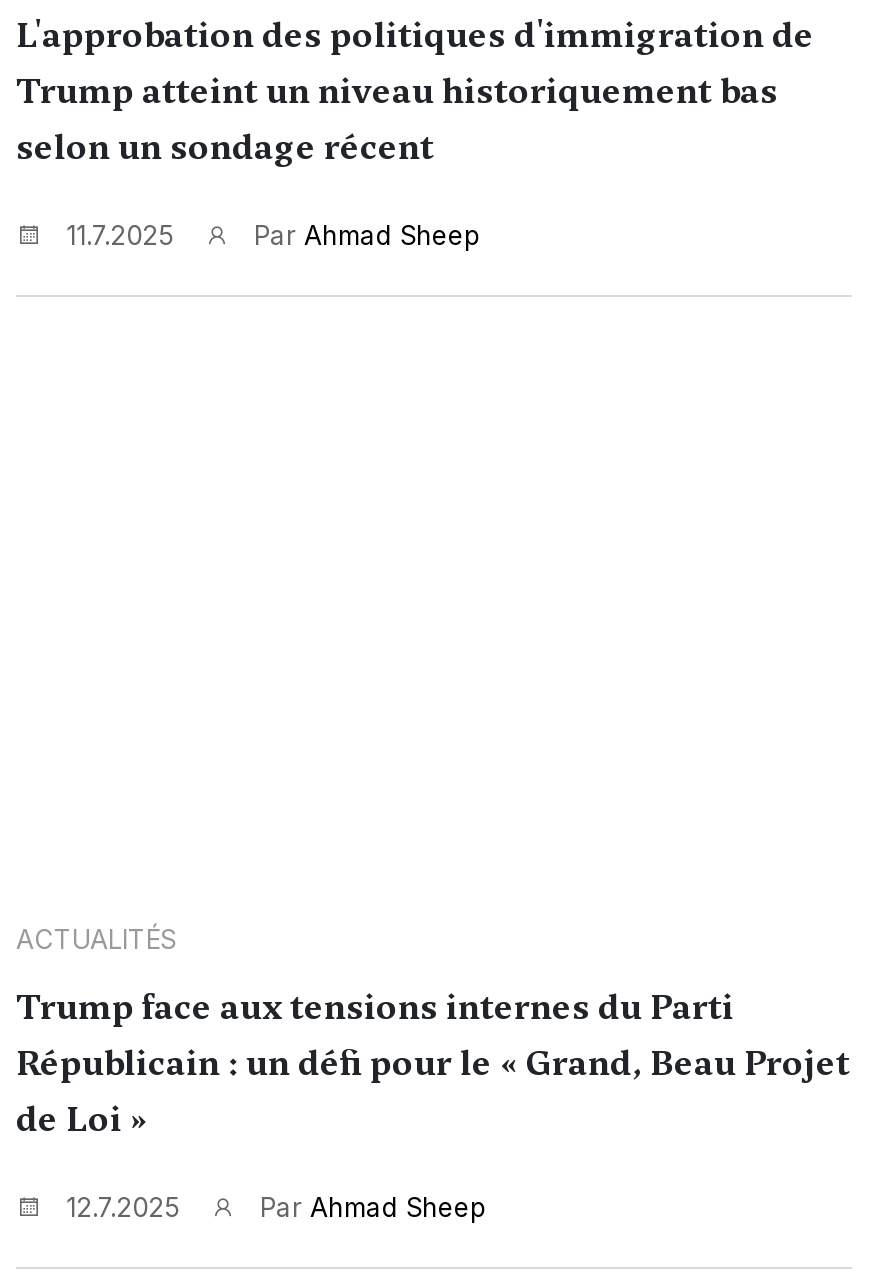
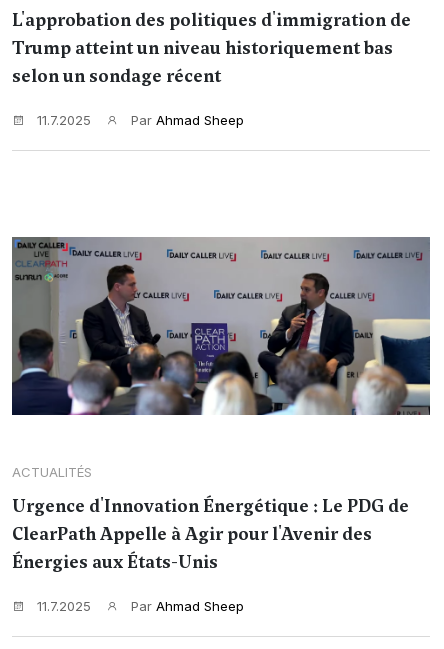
+ [image]

- Trump face aux tensions internes du Parti
- Républicain : un défi pour le « Grand, Beau Projet
- de Loi »
+ Urgence d'Innovation Énergétique : Le PDG de
+ ClearPath Appelle à Agir pour l'Avenir des
+ Énergies aux États-Unis

- 12.7.2025
+ 11.7.2025
